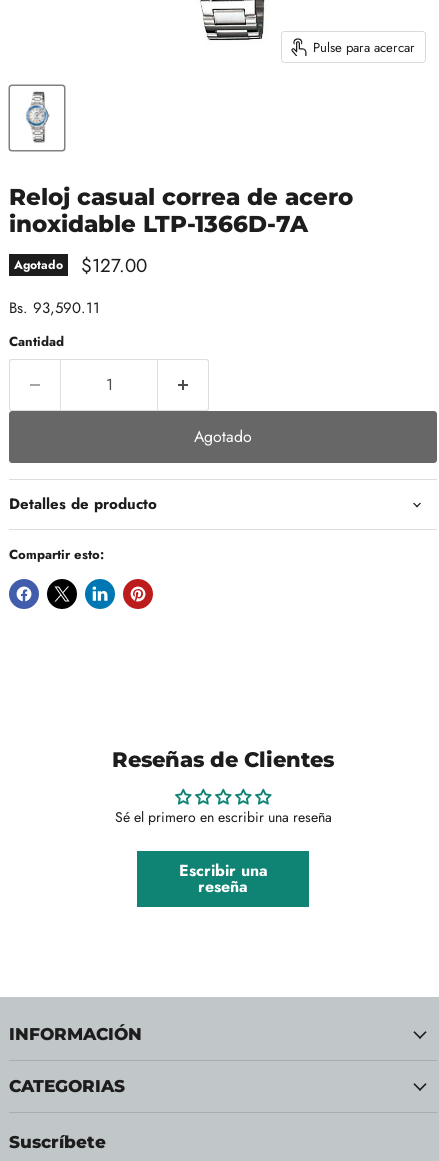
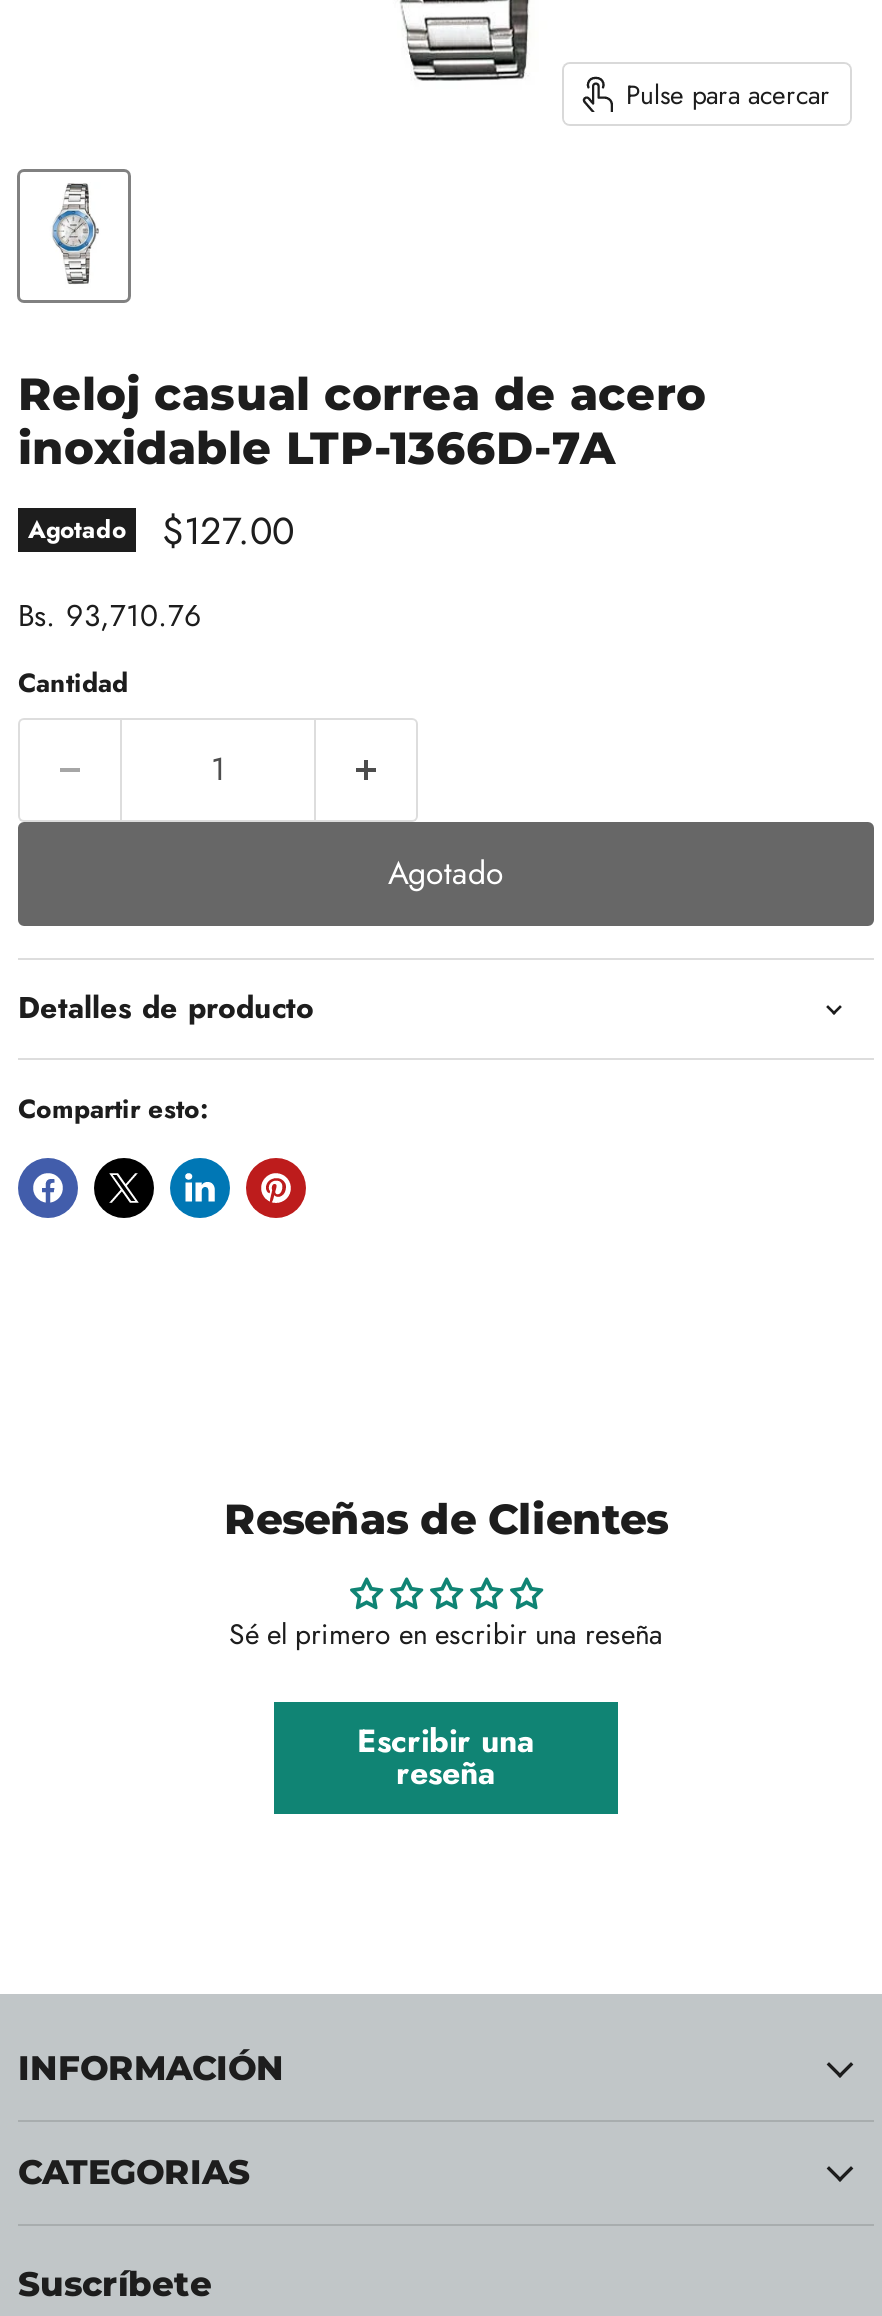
- Bs. 93,590.11
+ Bs. 93,710.76
